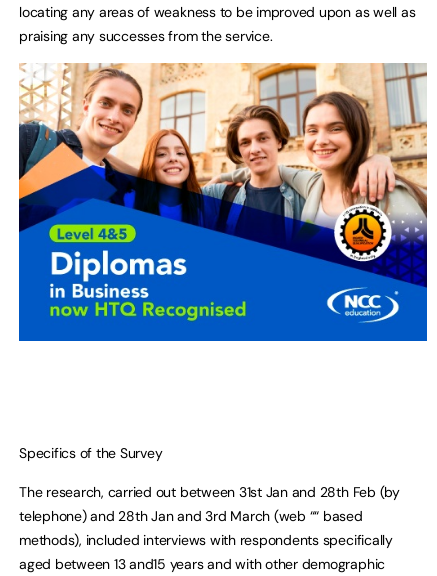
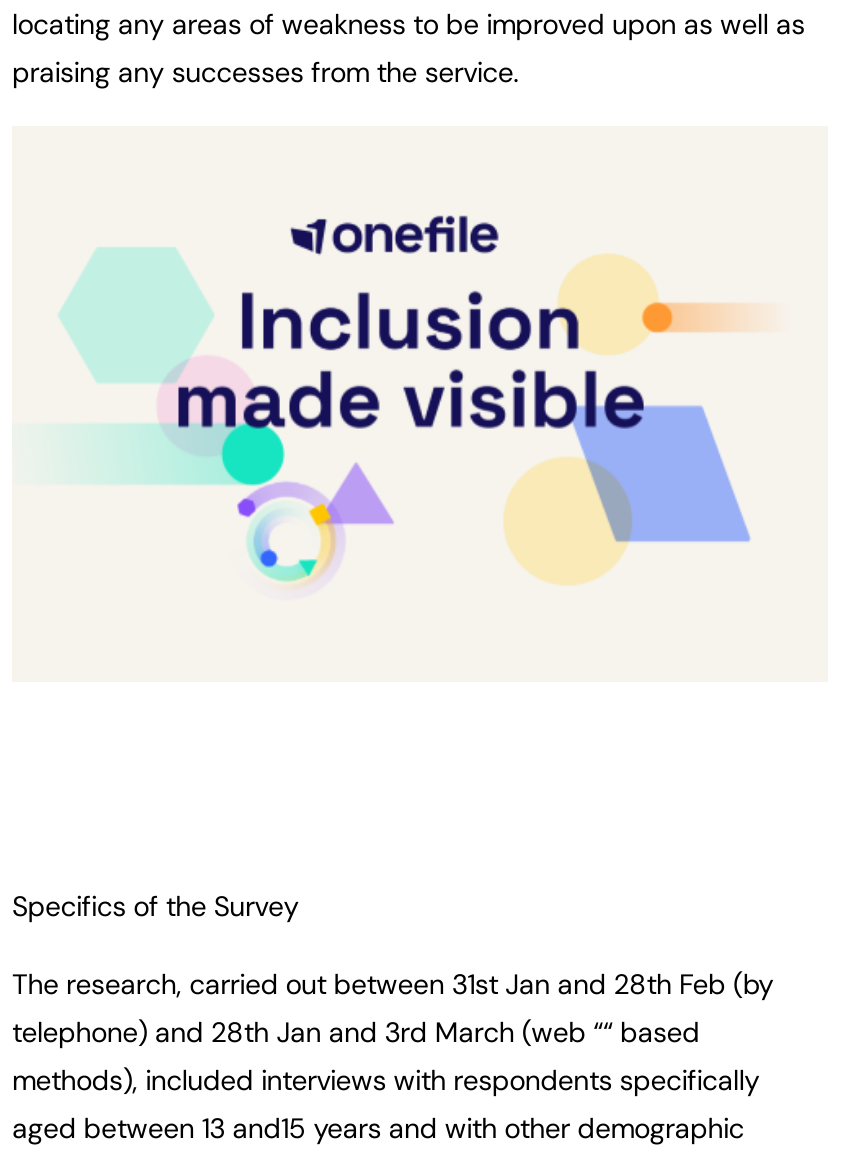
- [image]
+ [image]
